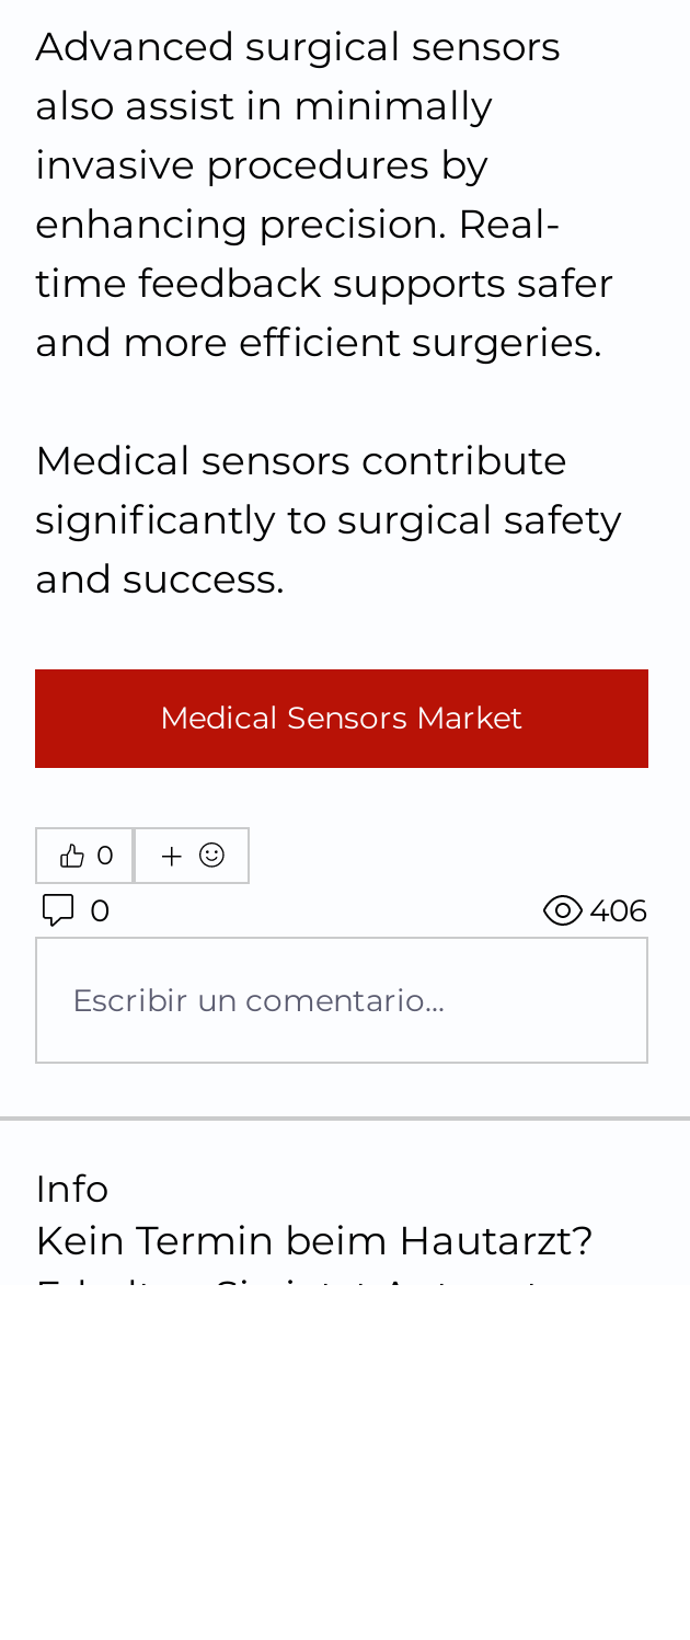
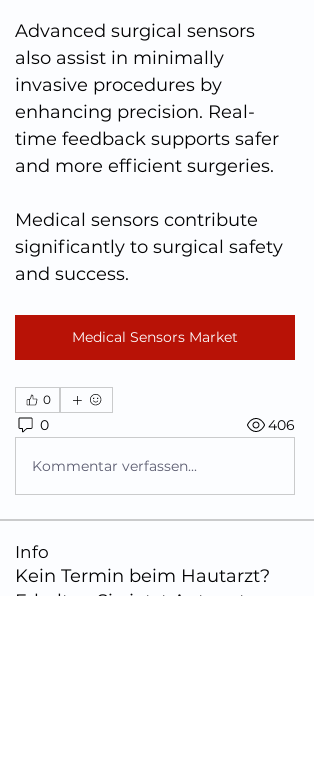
- Escribir un comentario...
+ Kommentar verfassen...
